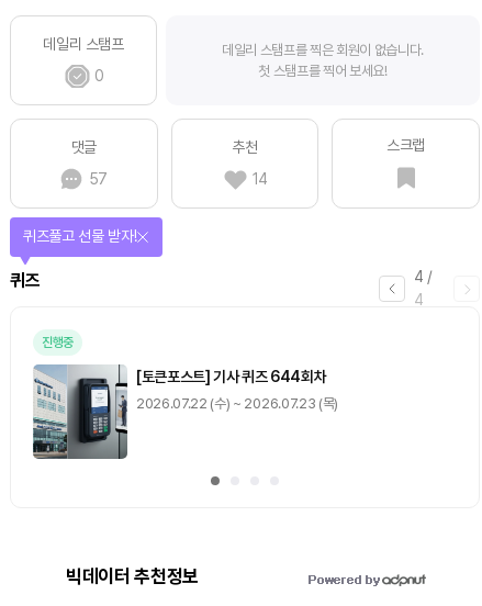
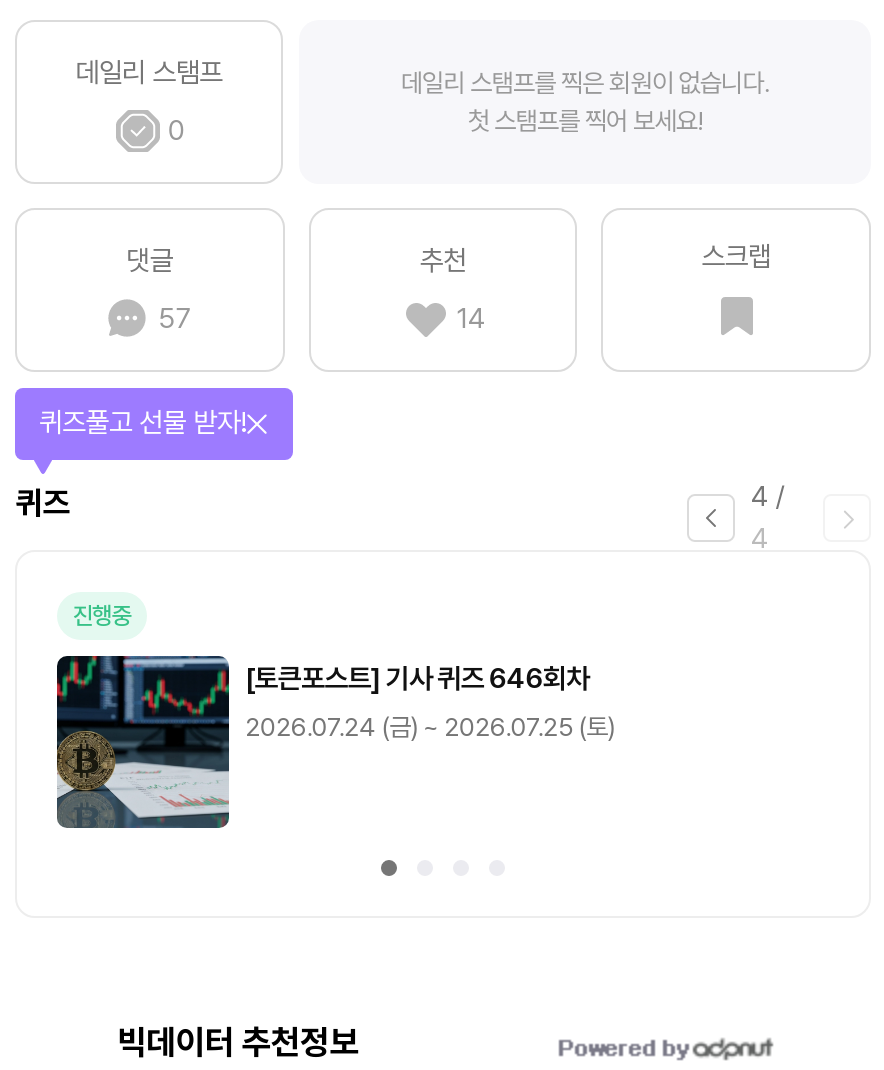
- [image]
- [토큰포스트] 기사 퀴즈 644회차
+ [image]
+ [토큰포스트] 기사 퀴즈 646회차

- 2026.07.22 (수) ~ 2026.07.23 (목)
+ 2026.07.24 (금) ~ 2026.07.25 (토)
